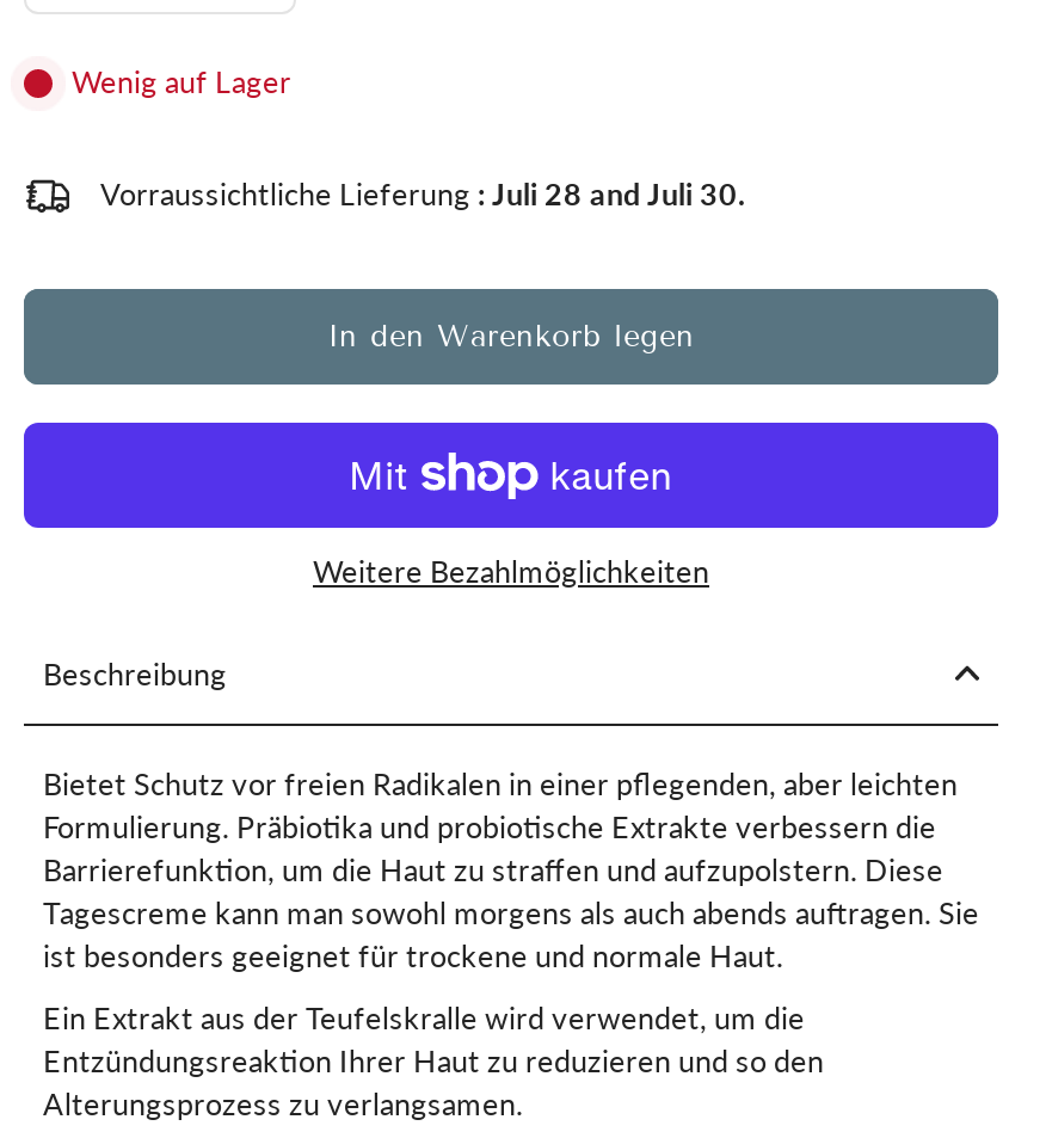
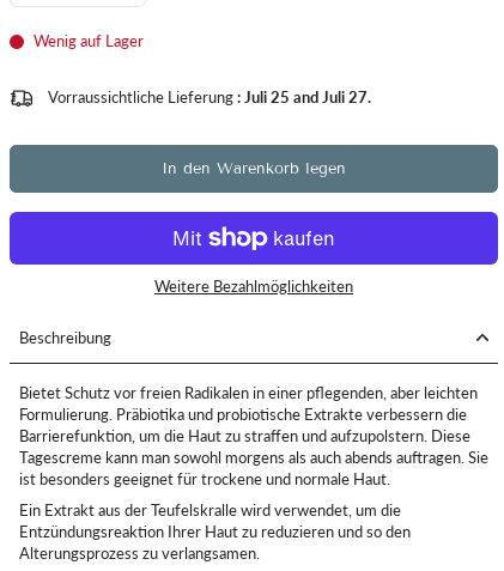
- Vorraussichtliche Lieferung: Juli 28 and Juli 30.
+ Vorraussichtliche Lieferung: Juli 25 and Juli 27.
